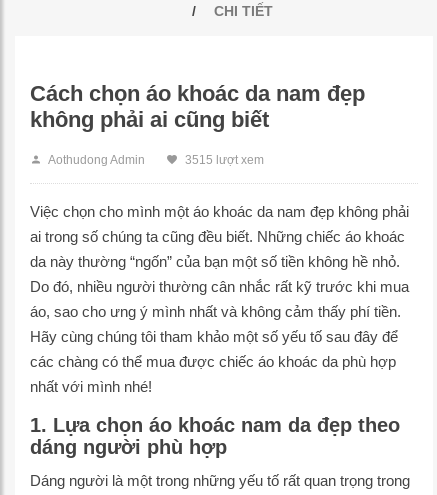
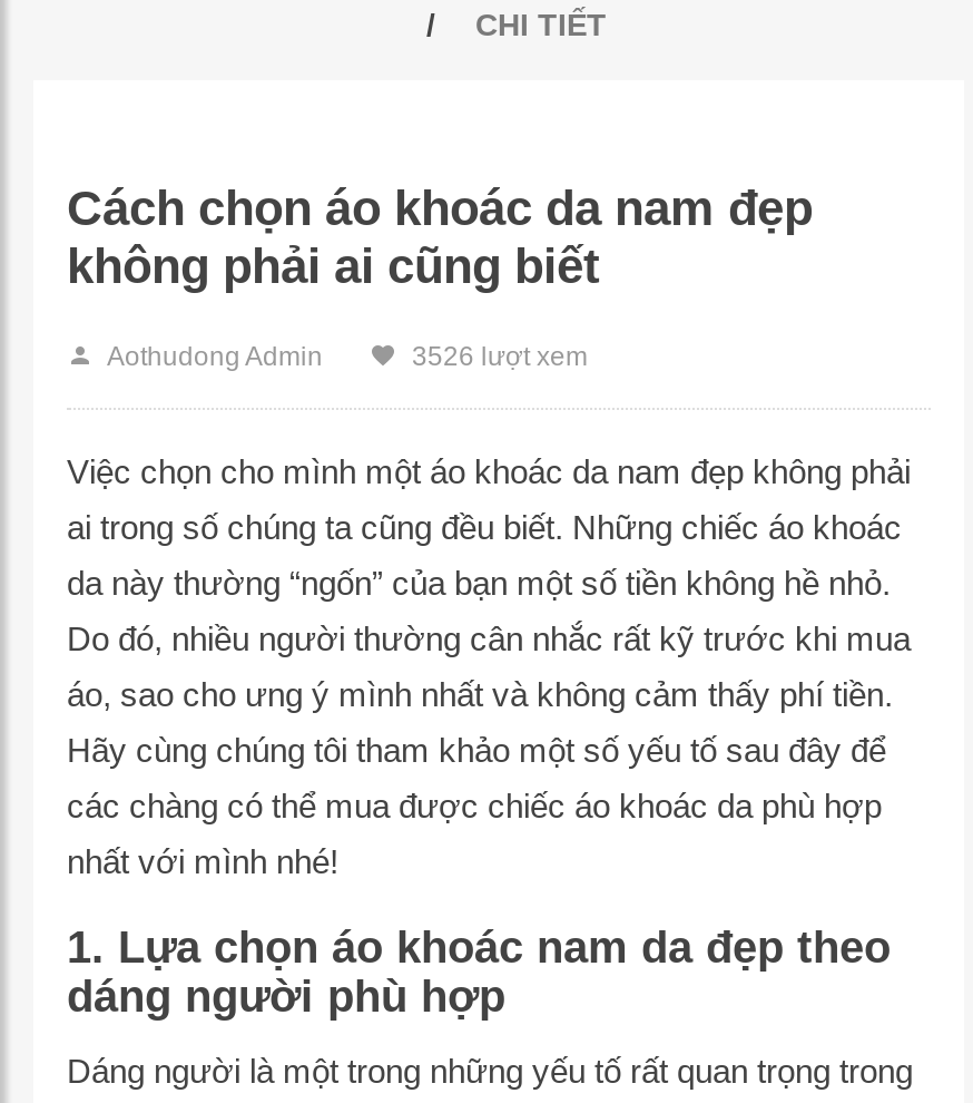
- 3515 lượt xem
+ 3526 lượt xem
